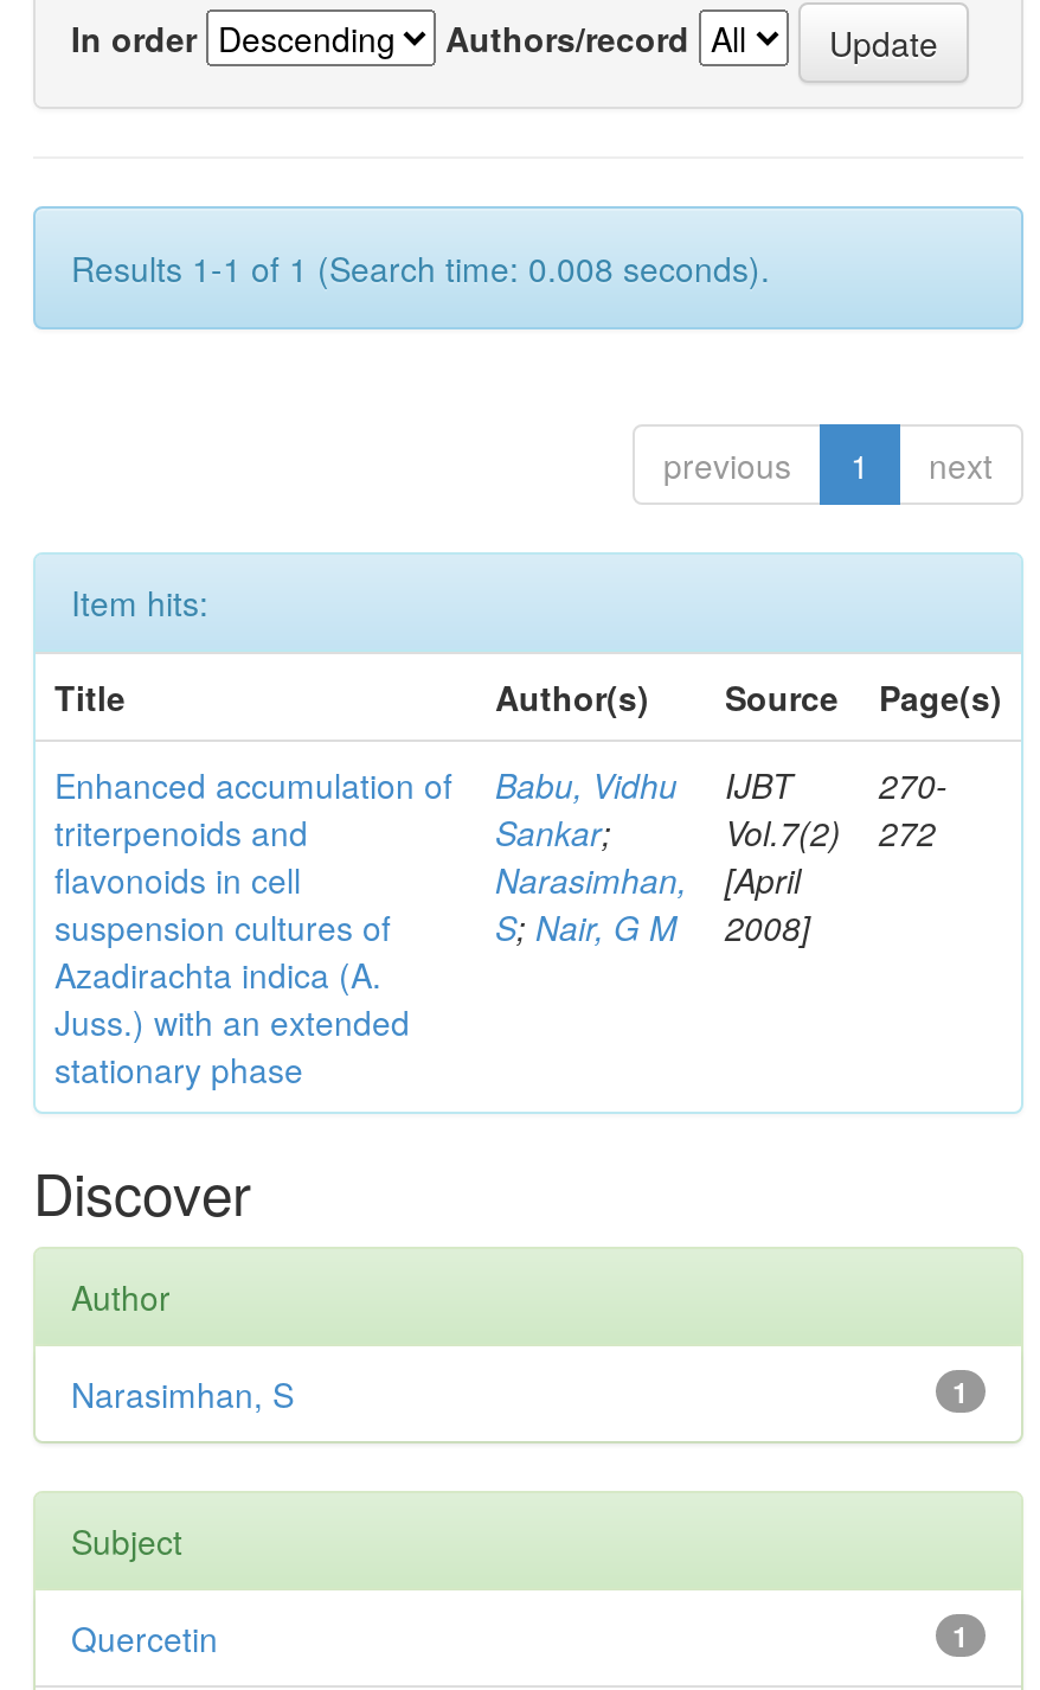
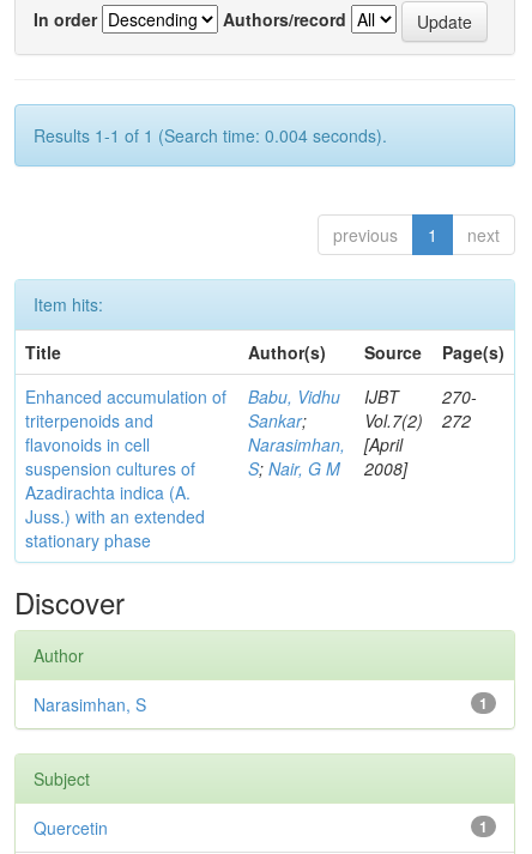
- Results 1-1 of 1 (Search time: 0.008 seconds).
+ Results 1-1 of 1 (Search time: 0.004 seconds).
